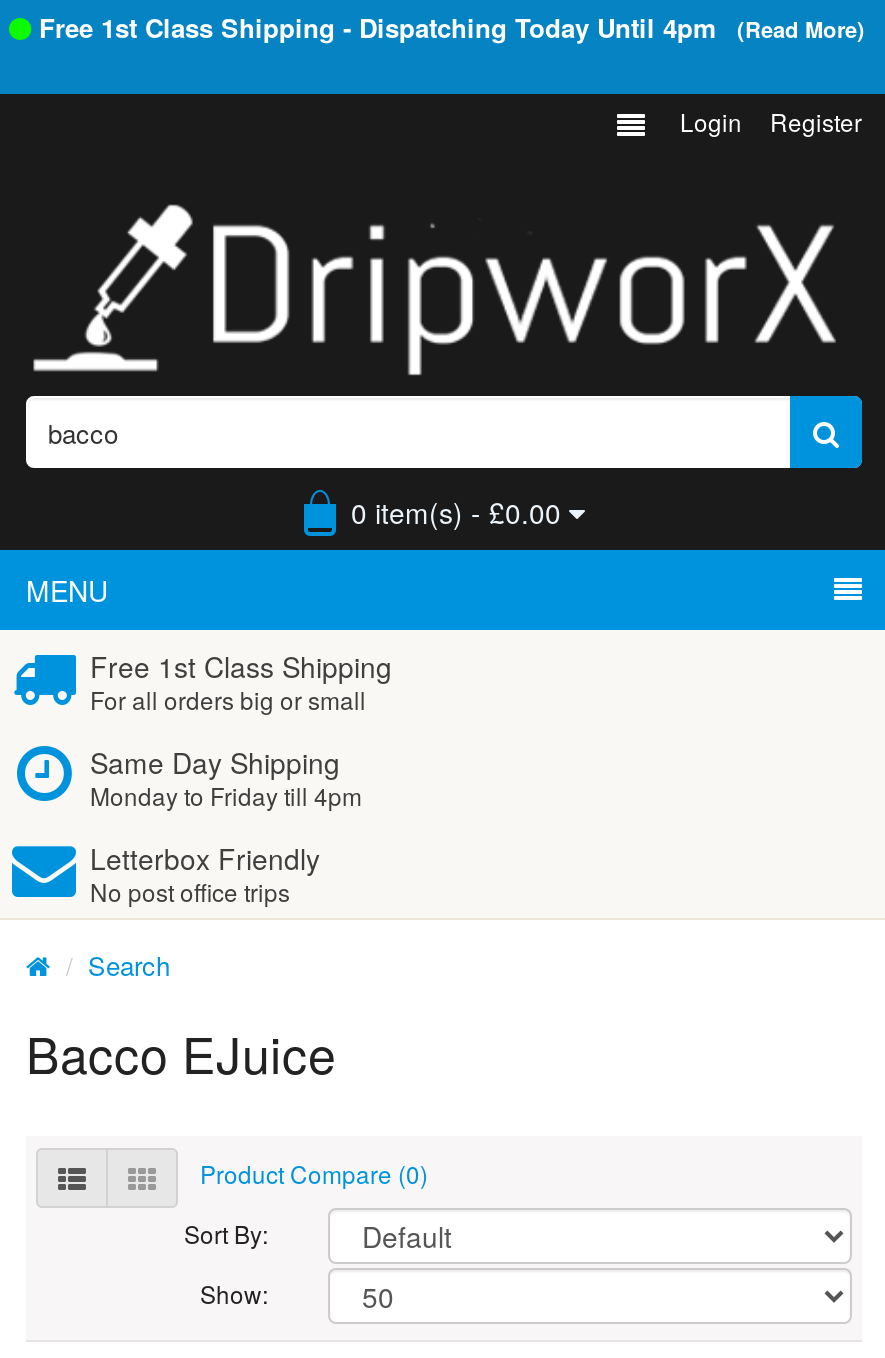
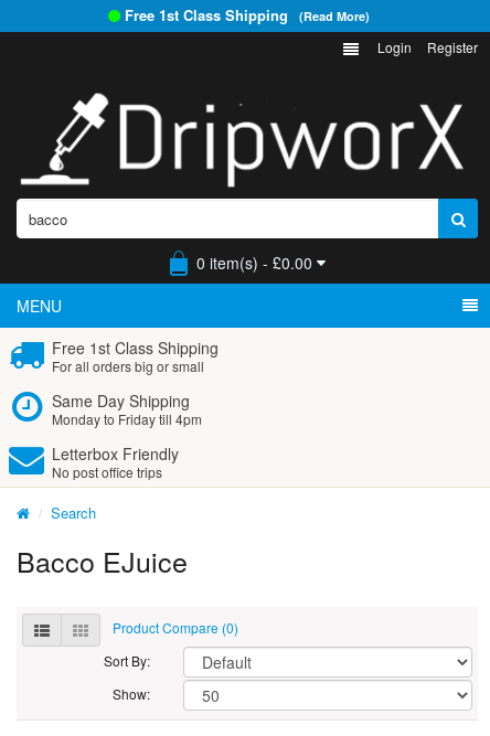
- Free 1st Class Shipping - Dispatching Today Until 4pm (Read More)
+ Free 1st Class Shipping (Read More)
